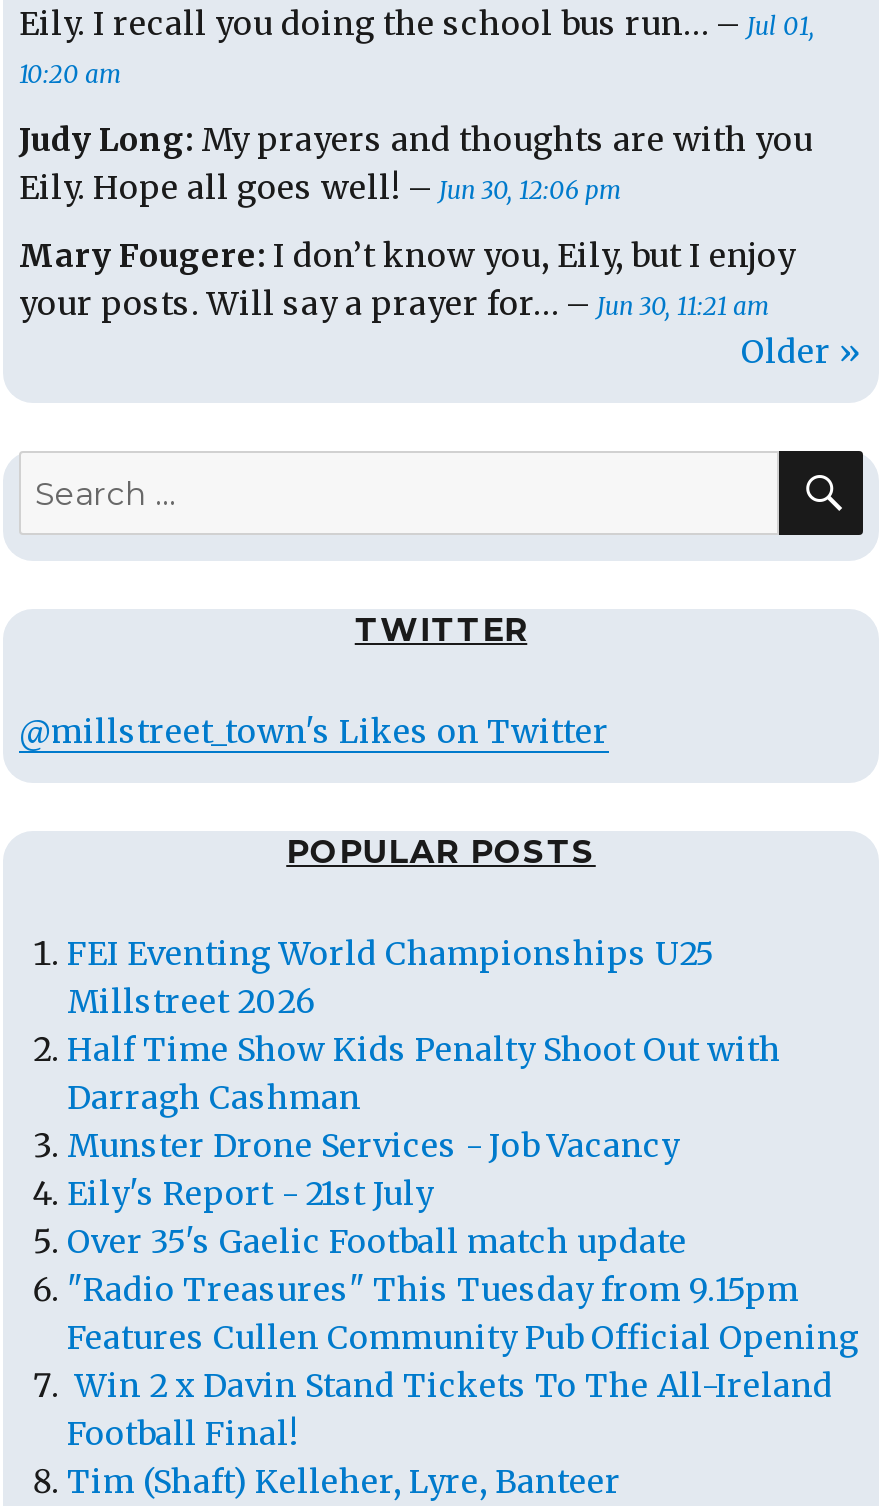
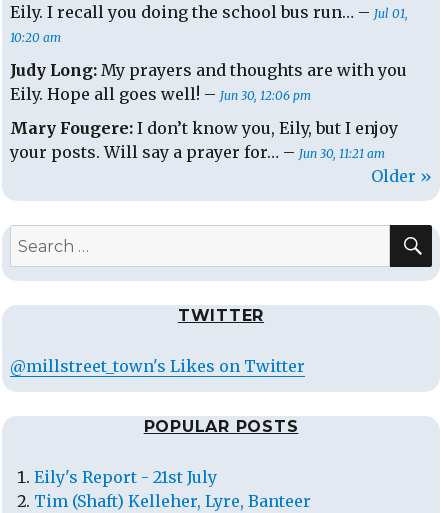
- FEI Eventing World Championships U25
- Millstreet 2026
- Half Time Show Kids Penalty Shoot Out with
- Darragh Cashman
- Munster Drone Services - Job Vacancy

- Over 35's Gaelic Football match update
- "Radio Treasures" This Tuesday from 9.15pm
- Features Cullen Community Pub Official Opening
- Win 2 x Davin Stand Tickets To The All-Ireland
- Football Final!
